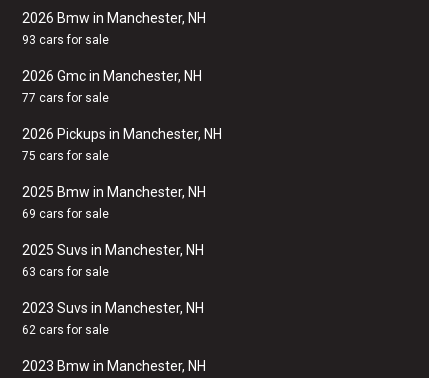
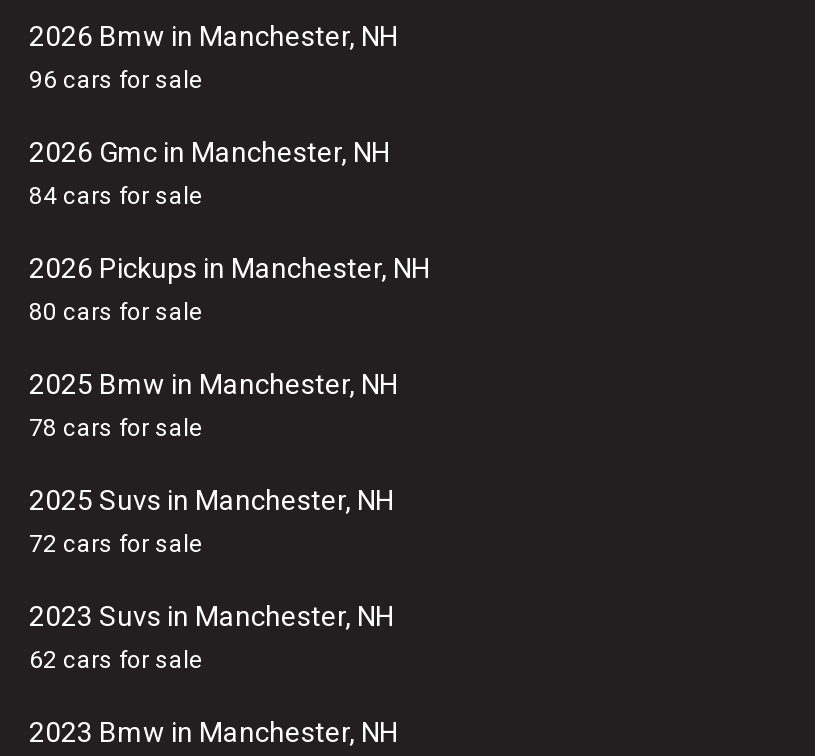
- 93 cars for sale
+ 96 cars for sale

- 77 cars for sale
+ 84 cars for sale

- 75 cars for sale
+ 80 cars for sale

- 69 cars for sale
+ 78 cars for sale

- 63 cars for sale
+ 72 cars for sale
